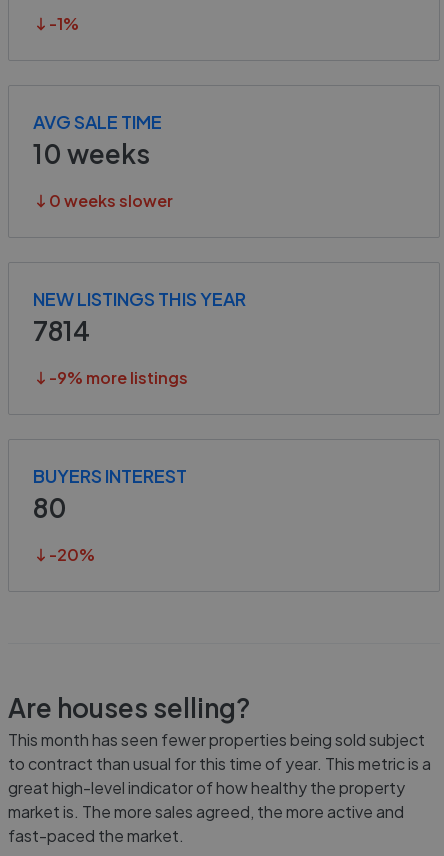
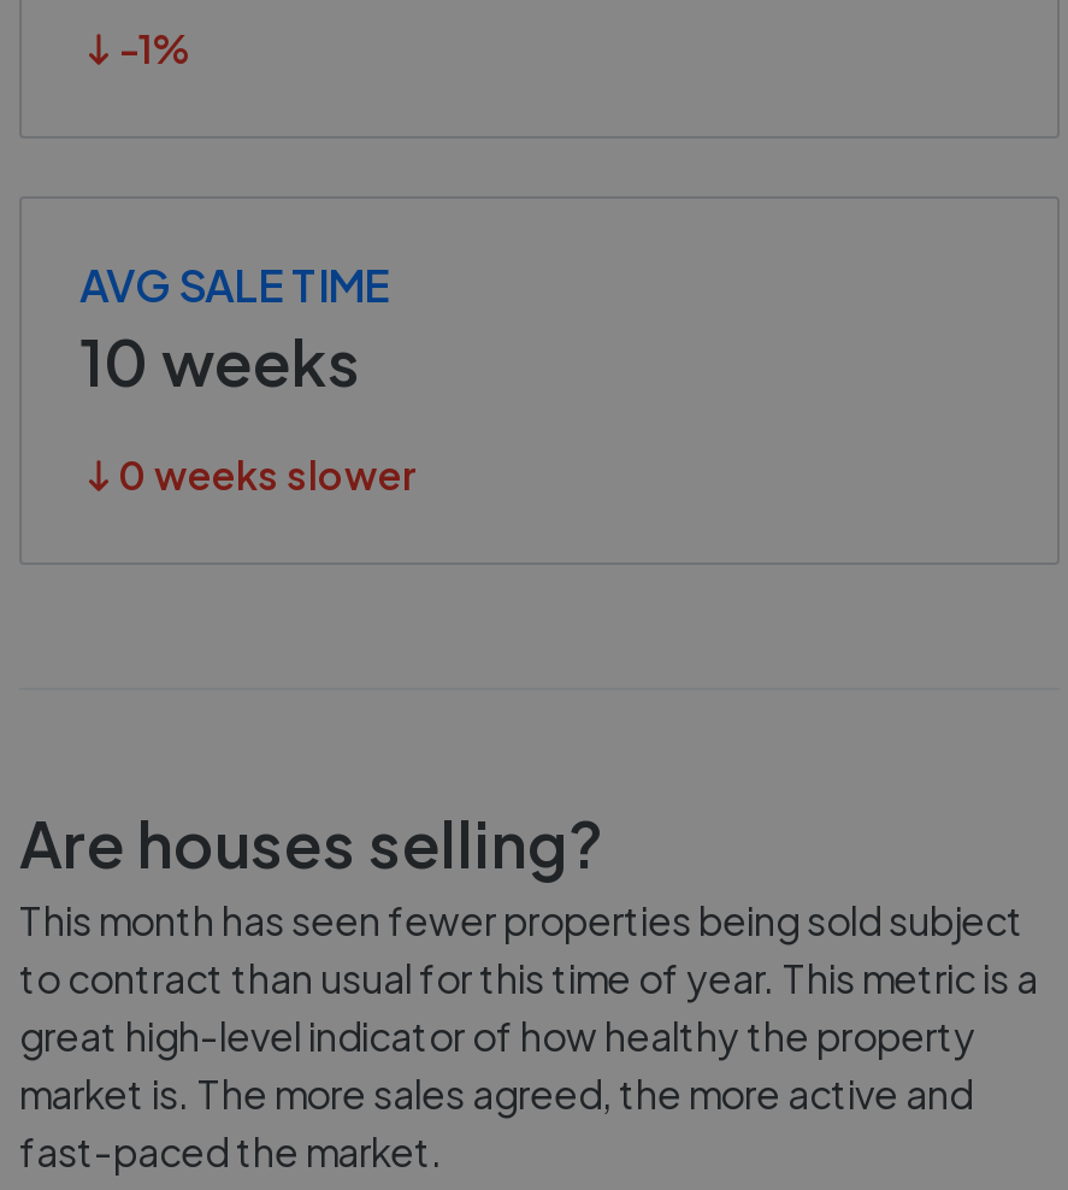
- NEW LISTINGS THIS YEAR
- 7814
- -9% more listings

- BUYERS INTEREST
- 80
- -20%
